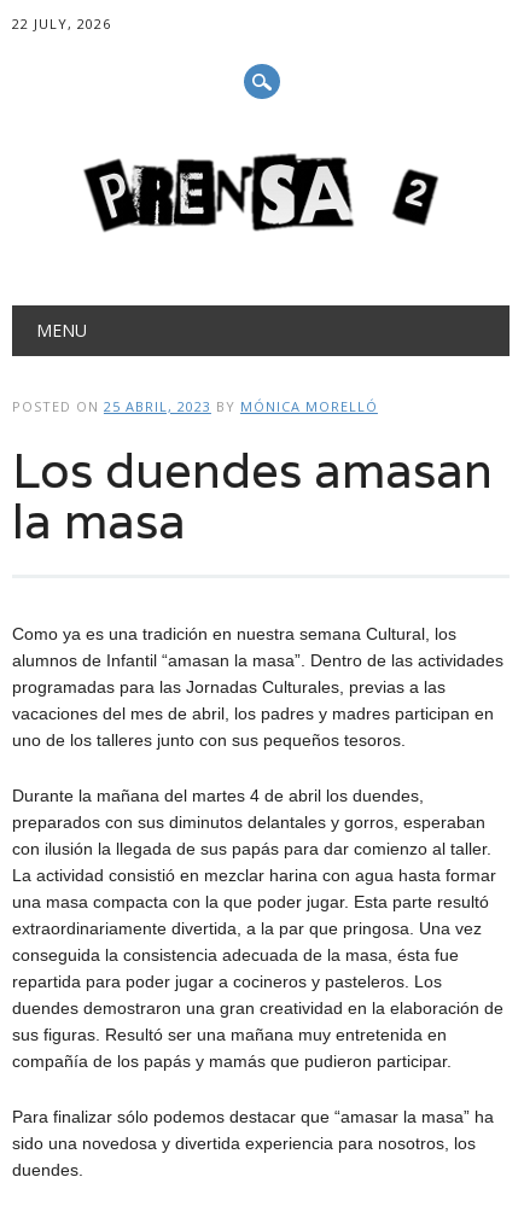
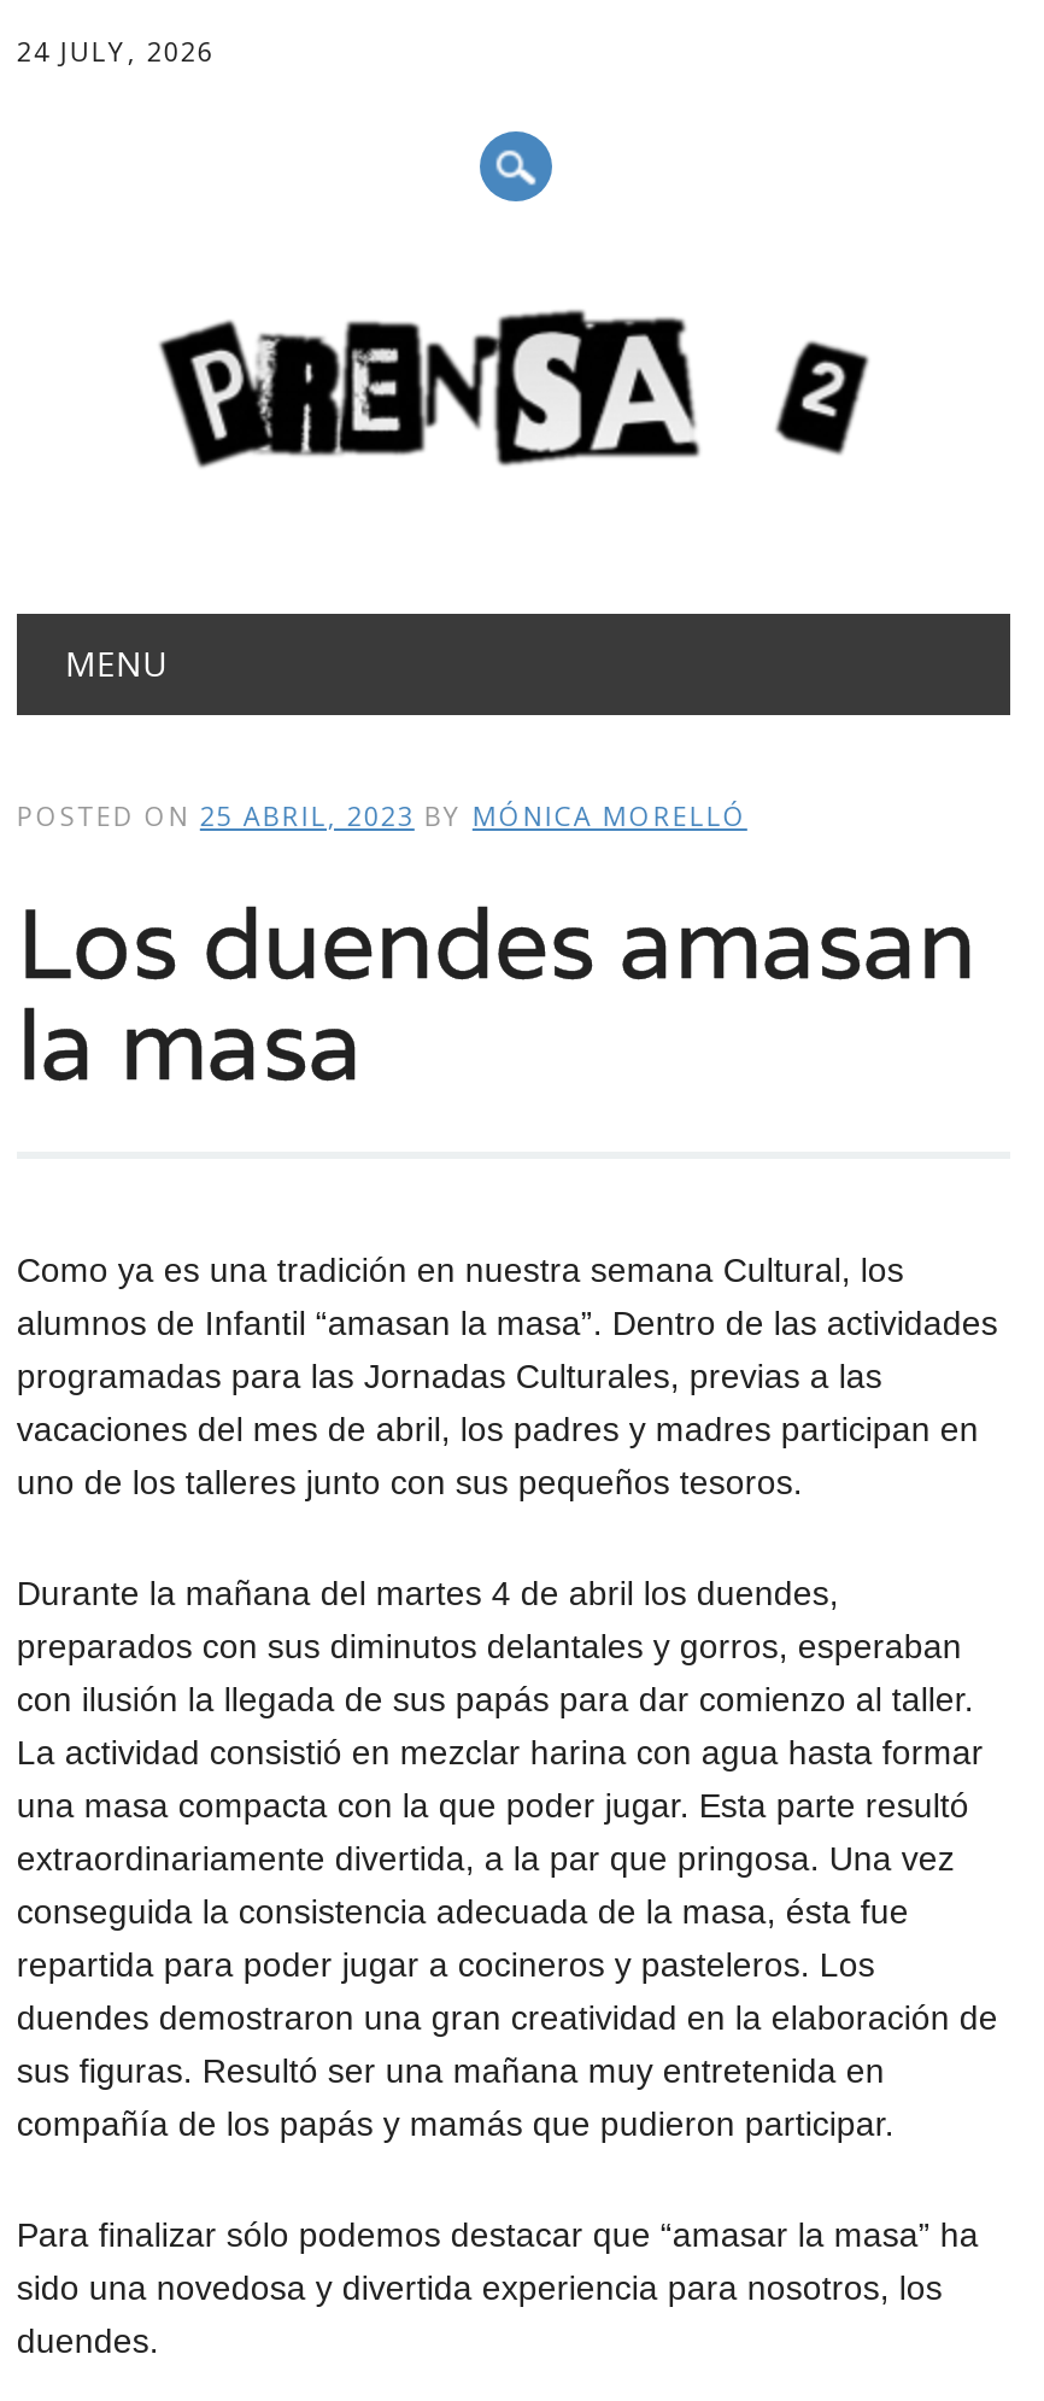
- 22 JULY, 2026
+ 24 JULY, 2026
